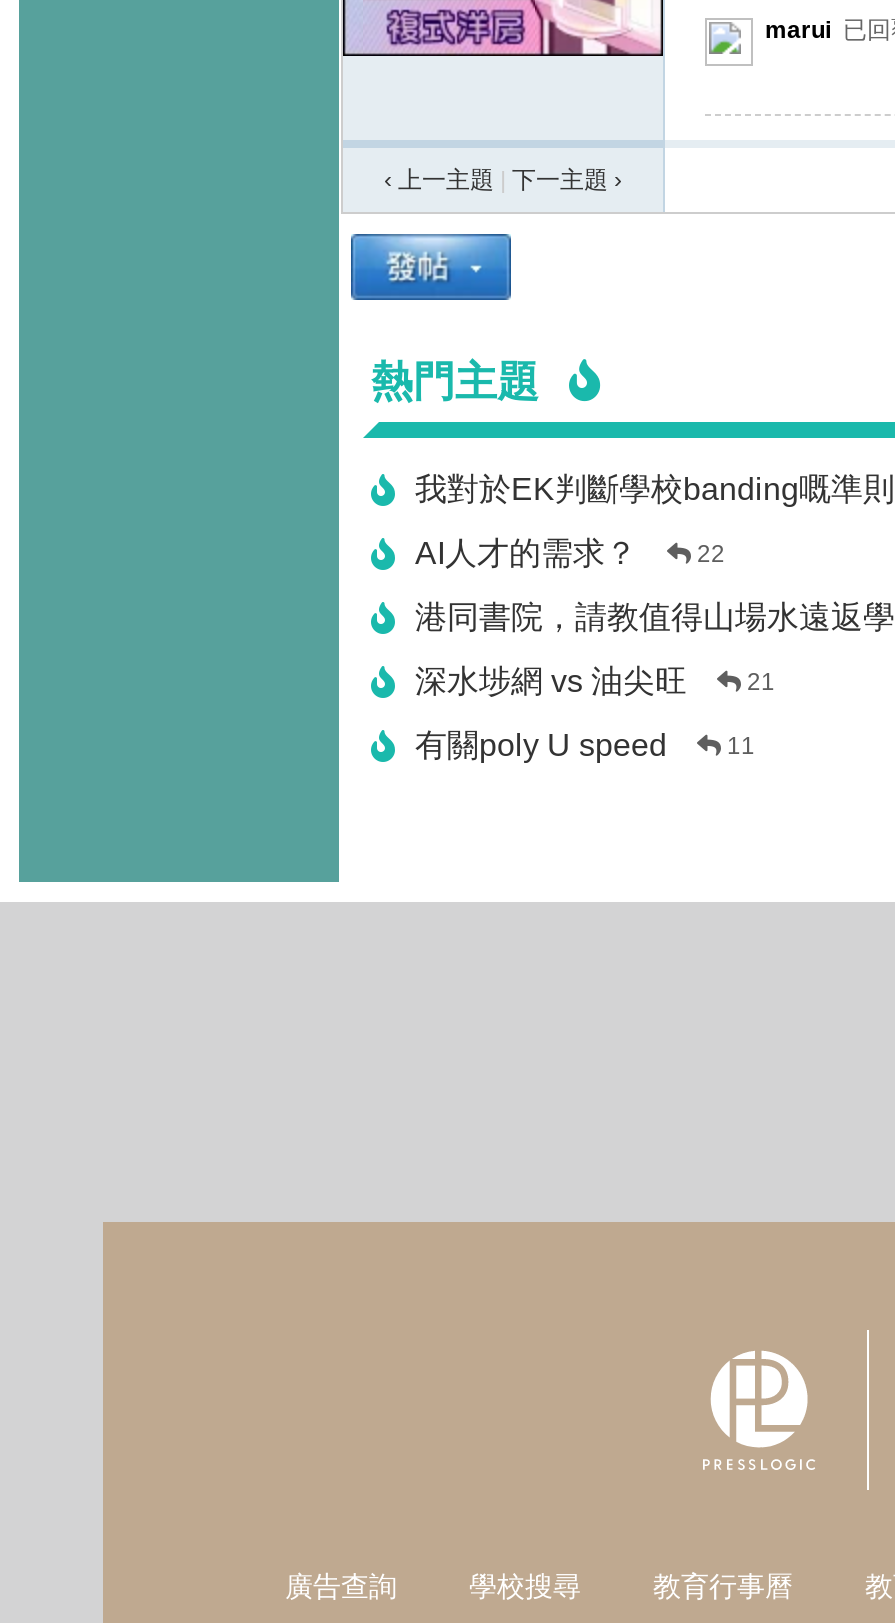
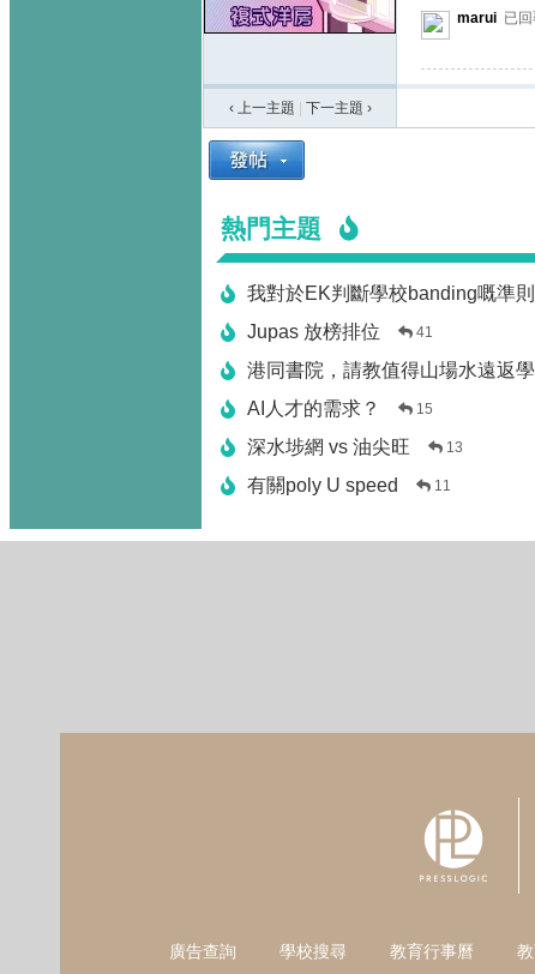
moved down: AI人才的需求？

- 22
+ Jupas 放榜排位
+ 41

+ 15

moved down: 深水埗網 vs 油尖旺

- 21
+ 13

moved down: 有關poly U speed | 11
